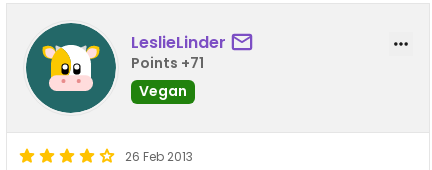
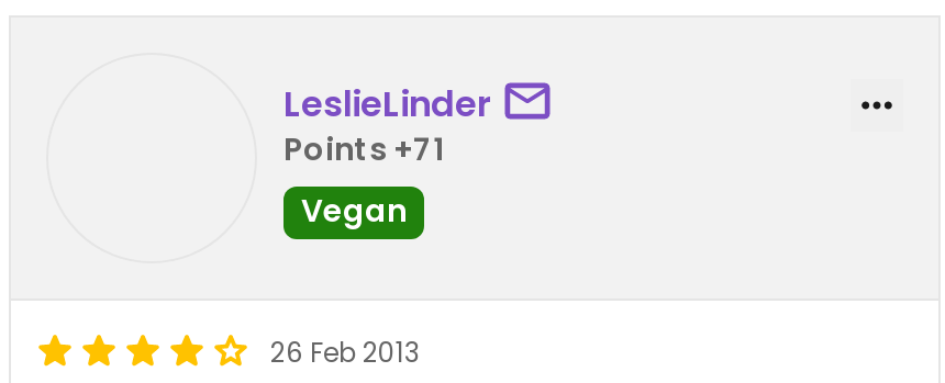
- [image]
